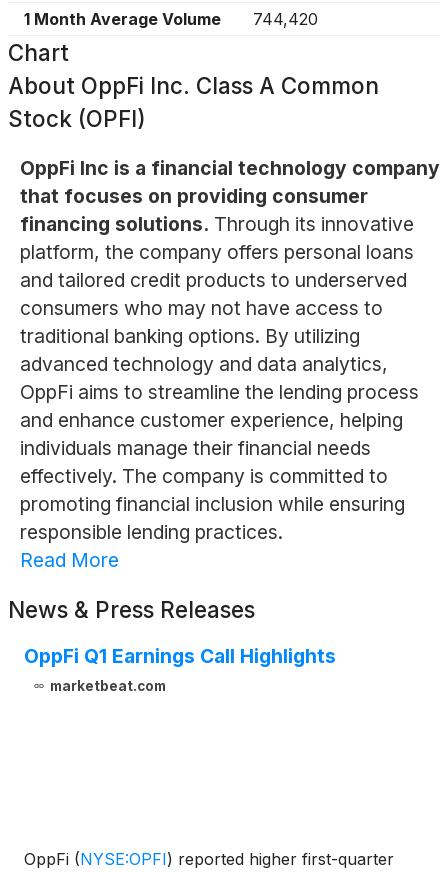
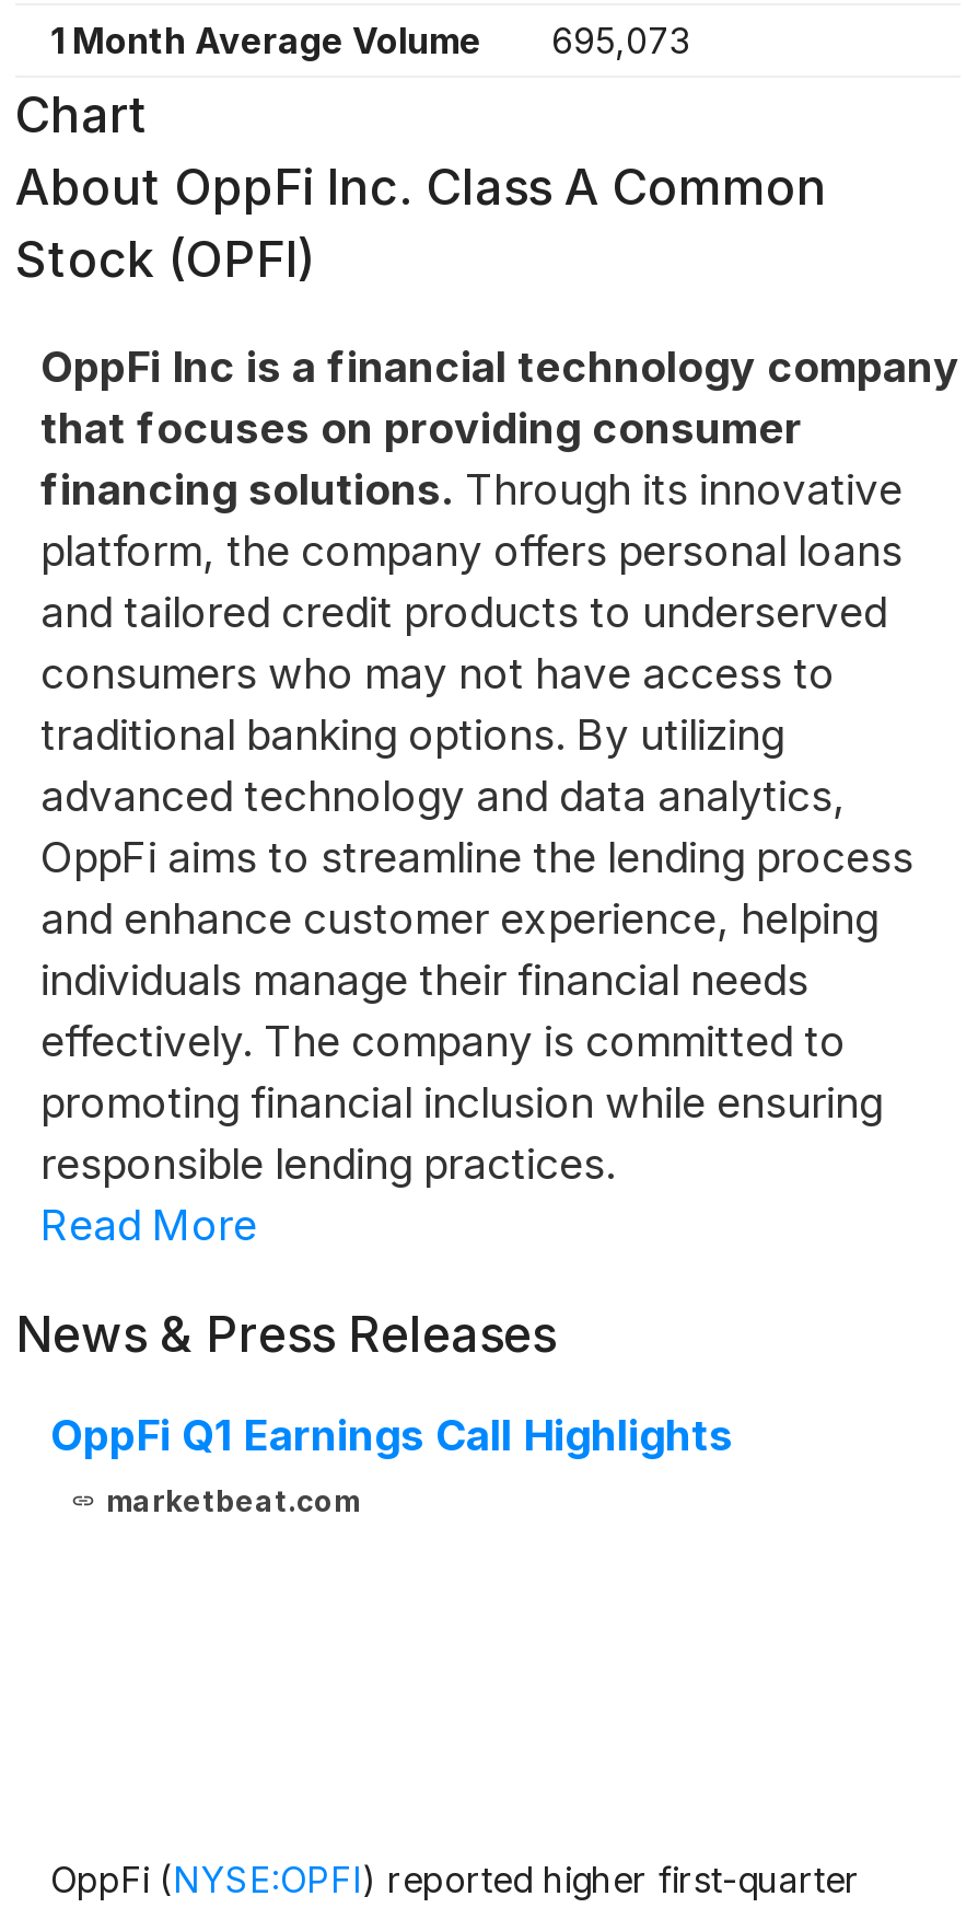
- 1 Month Average Volume 744,420
+ 1 Month Average Volume 695,073
